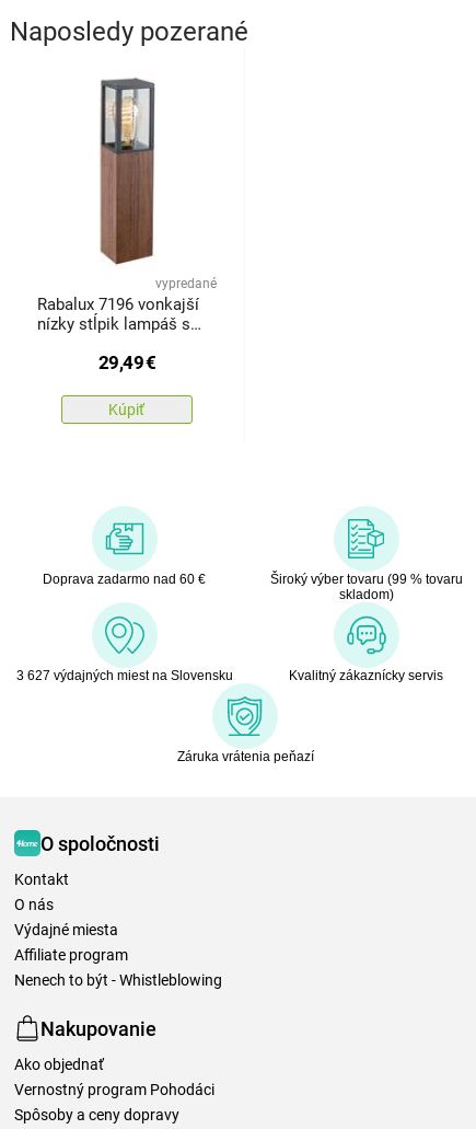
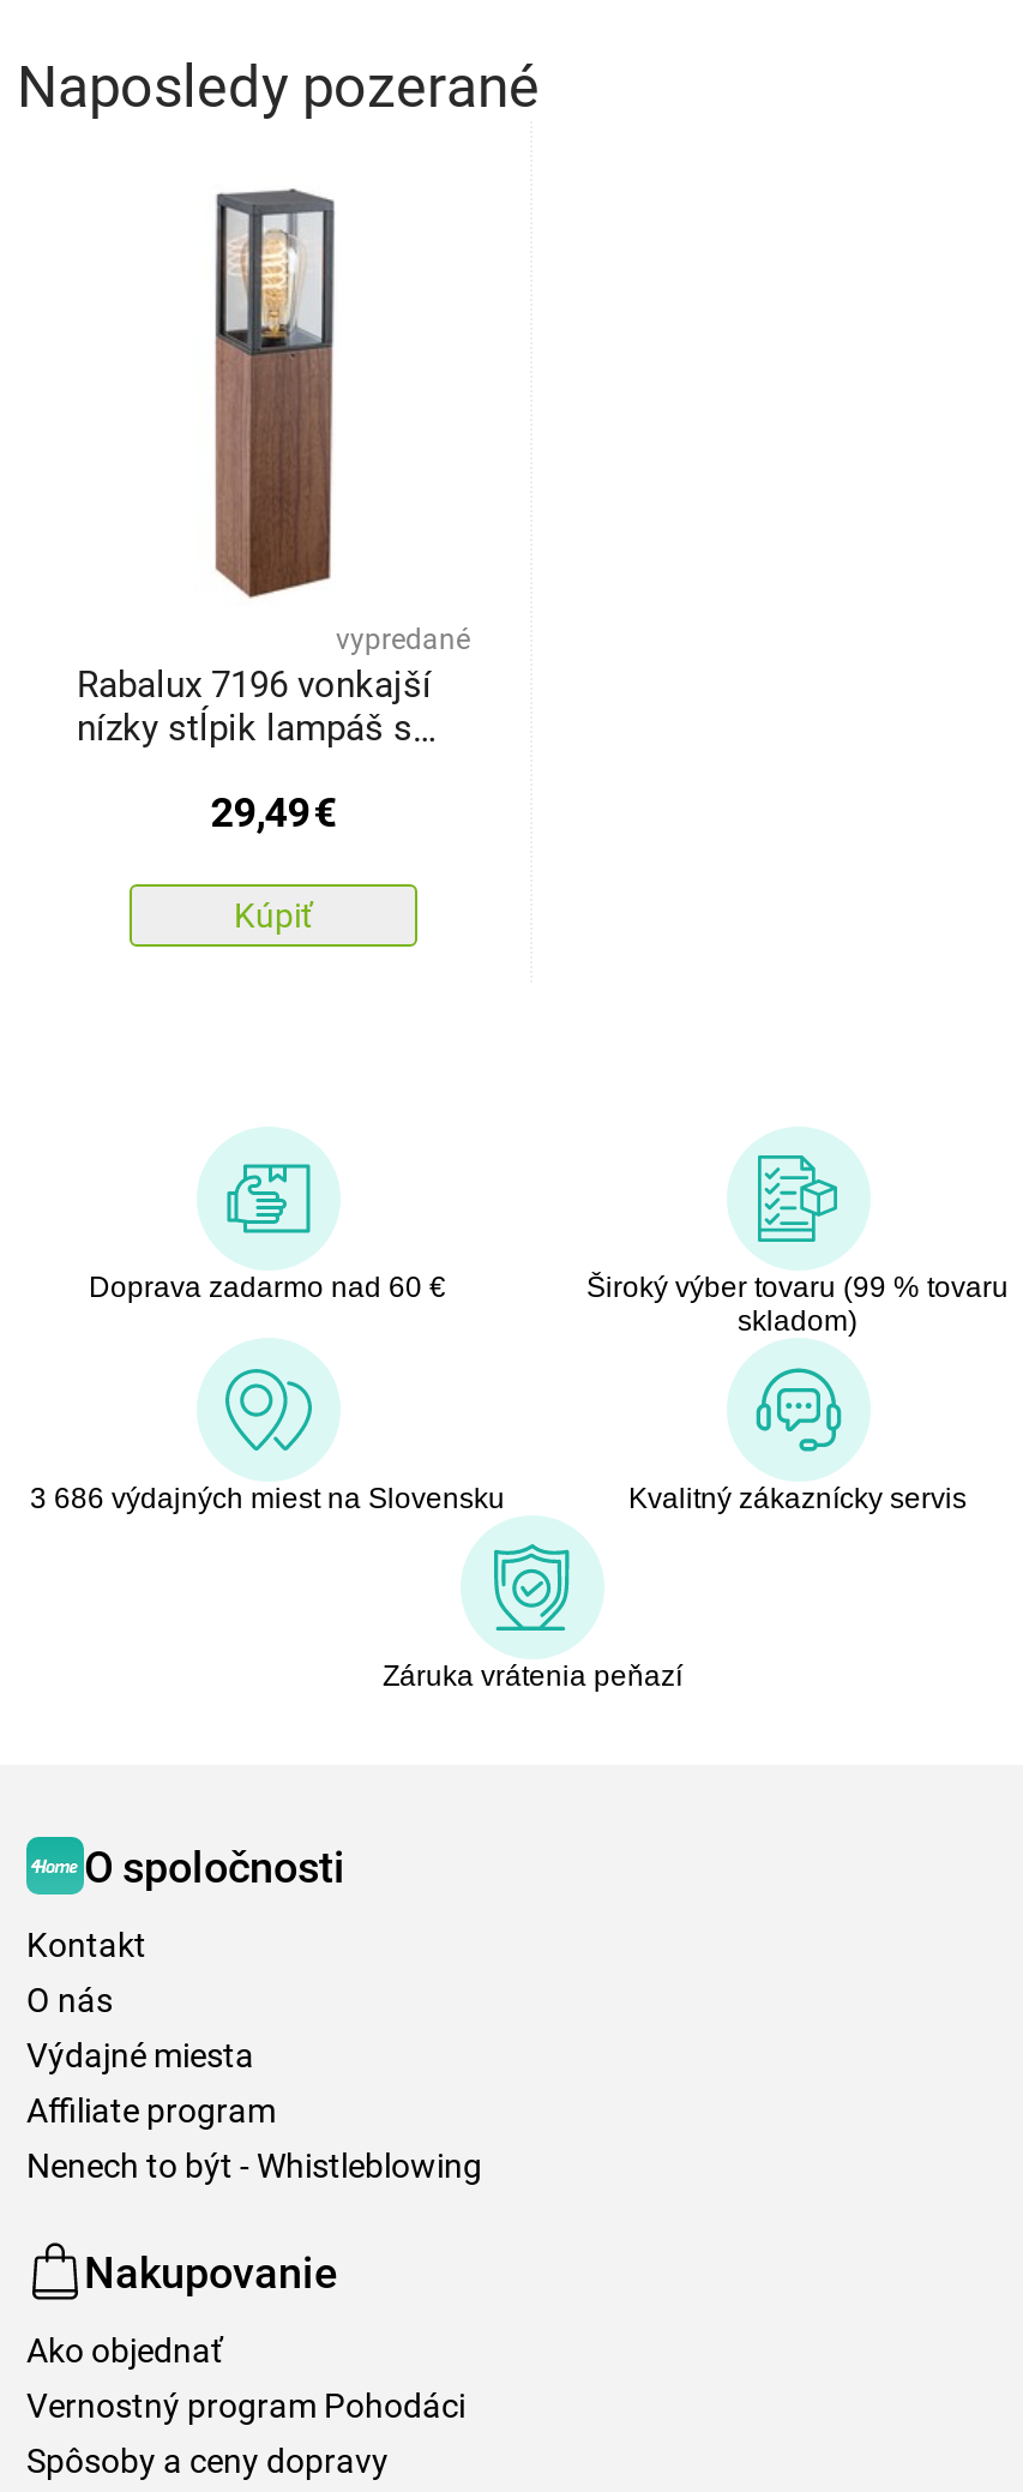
- 3 627 výdajných miest na Slovensku
+ 3 686 výdajných miest na Slovensku
